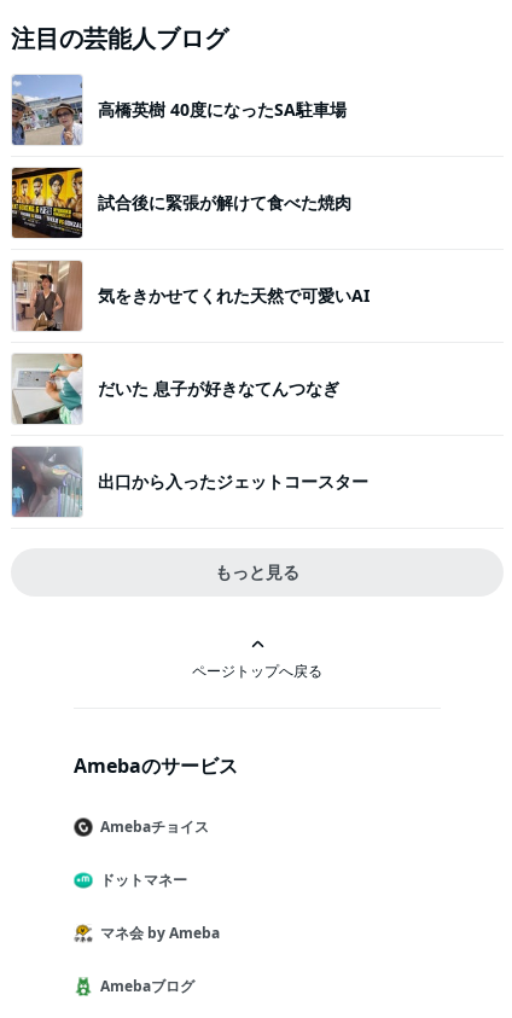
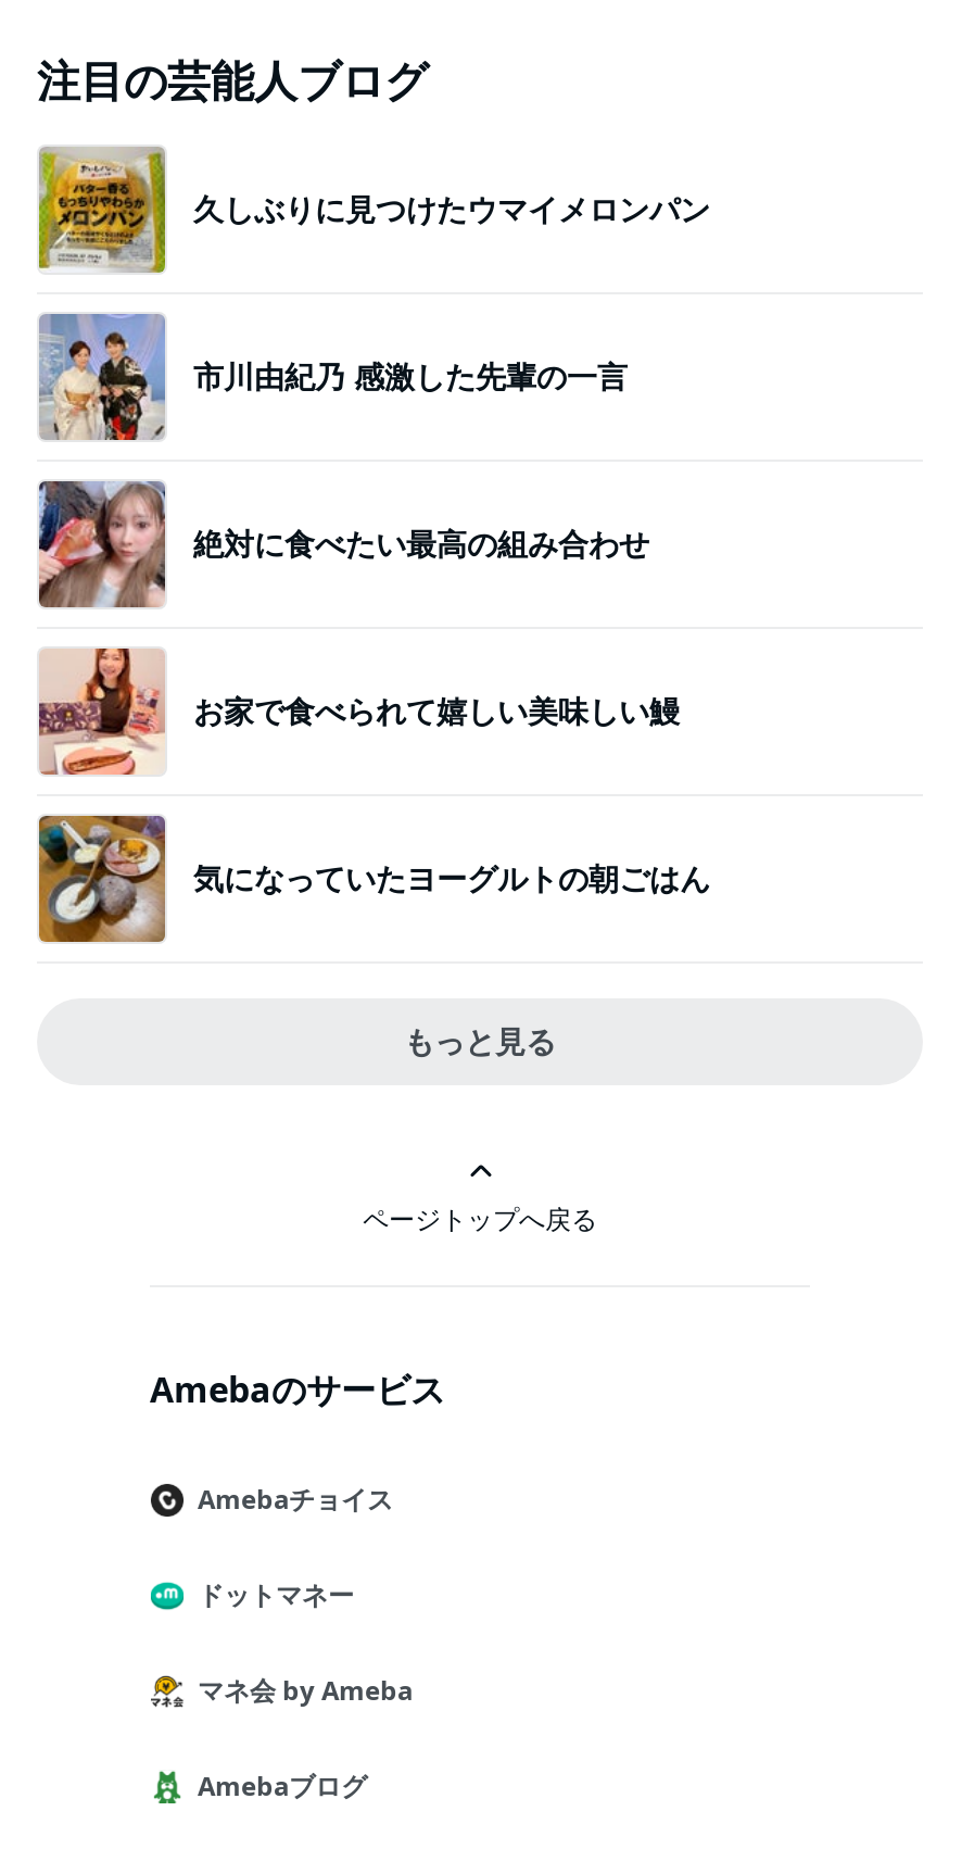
- [image]
- 高橋英樹 40度になったSA駐車場
+ [image]
+ 久しぶりに見つけたウマイメロンパン

- [image]
- 試合後に緊張が解けて食べた焼肉
+ [image]
+ 市川由紀乃 感激した先輩の一言

- [image]
- 気をきかせてくれた天然で可愛いAI
+ [image]
+ 絶対に食べたい最高の組み合わせ

- [image]
- だいた 息子が好きなてんつなぎ
+ [image]
+ お家で食べられて嬉しい美味しい鰻

- [image]
- 出口から入ったジェットコースター
+ [image]
+ 気になっていたヨーグルトの朝ごはん
